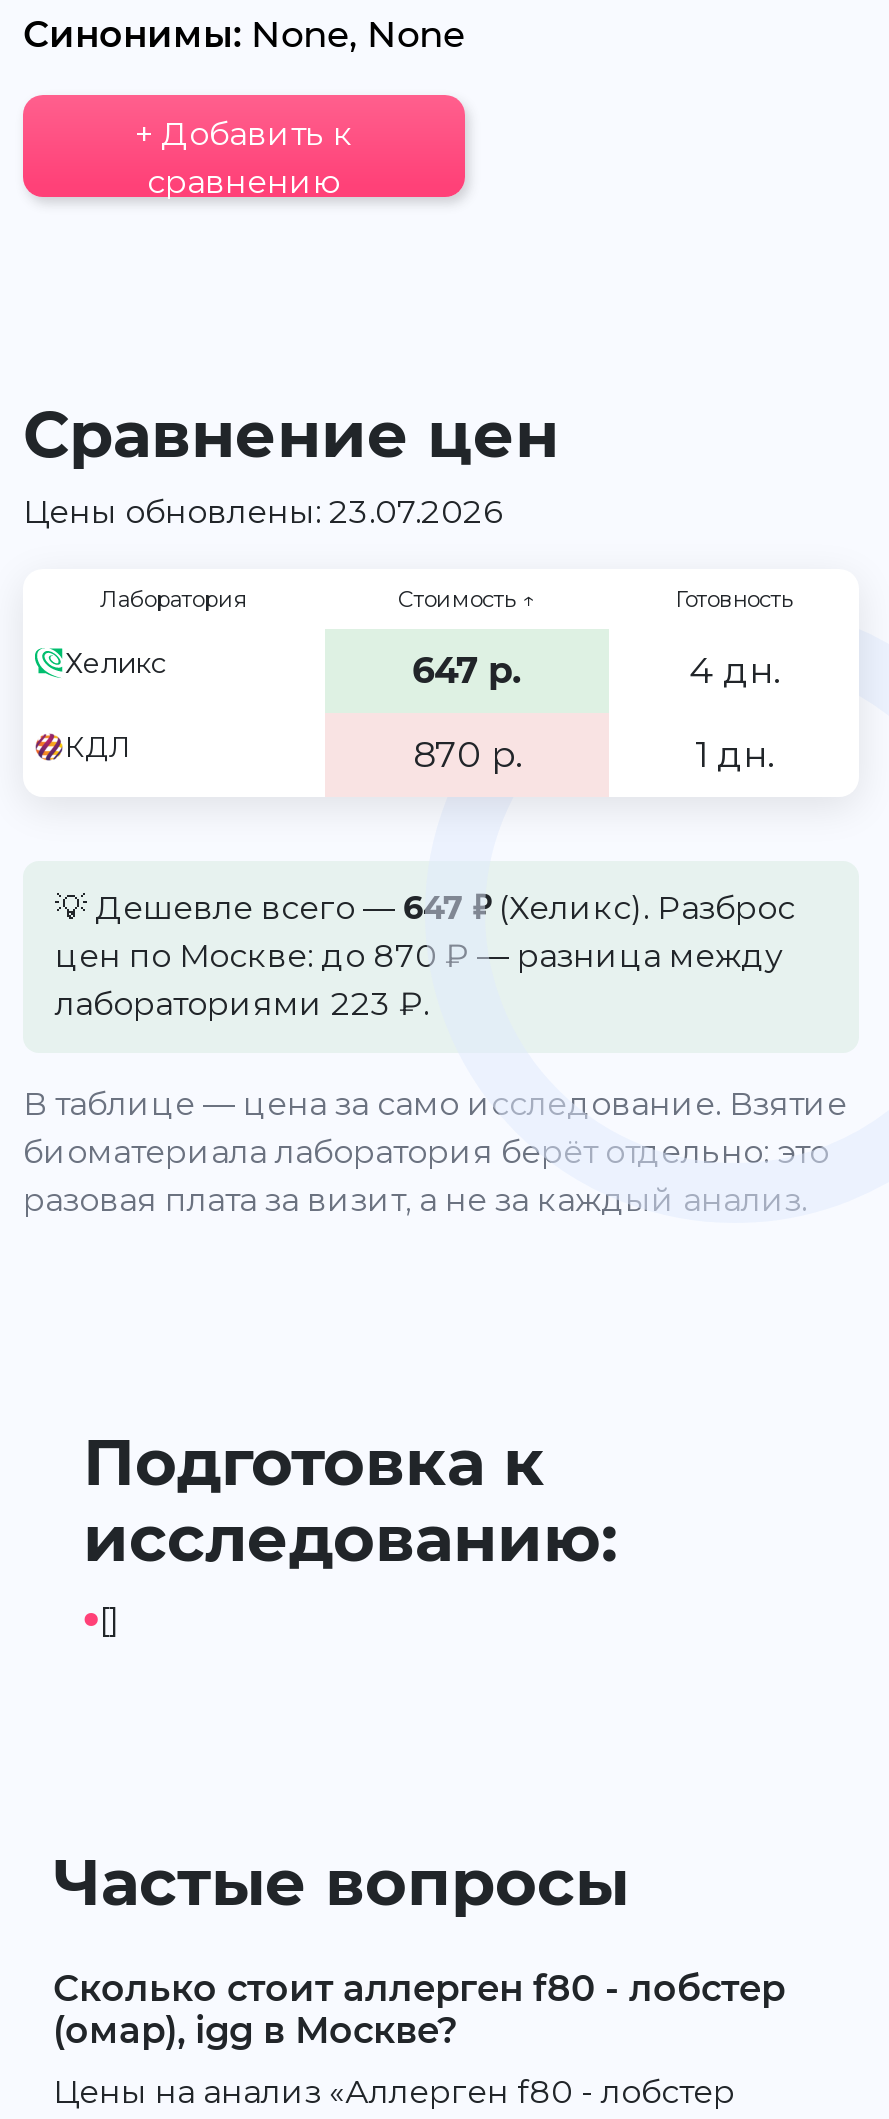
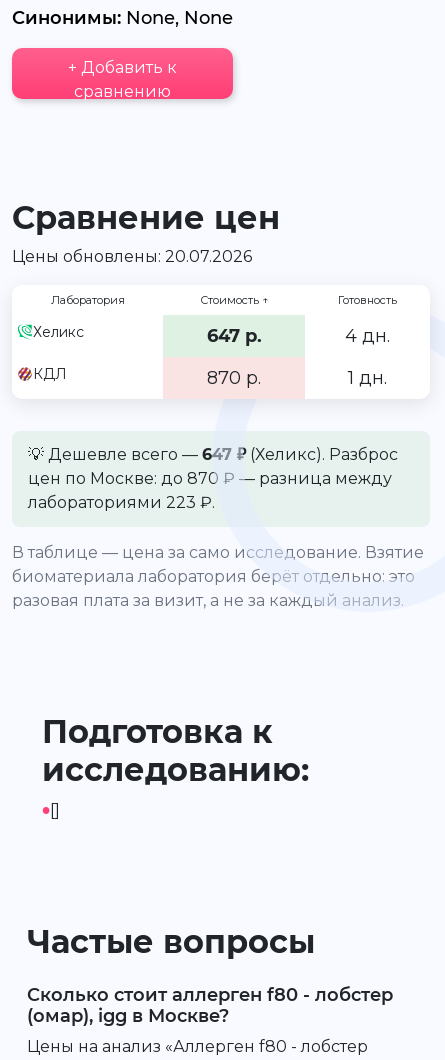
- Цены обновлены: 23.07.2026
+ Цены обновлены: 20.07.2026
